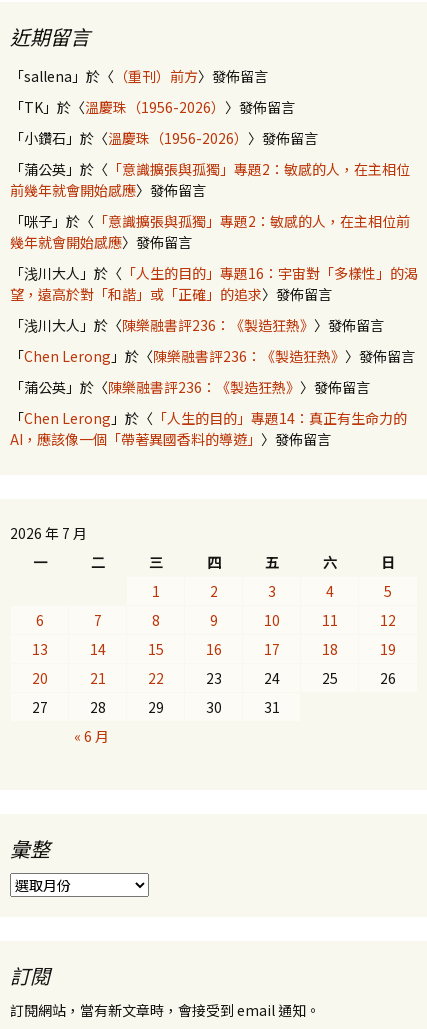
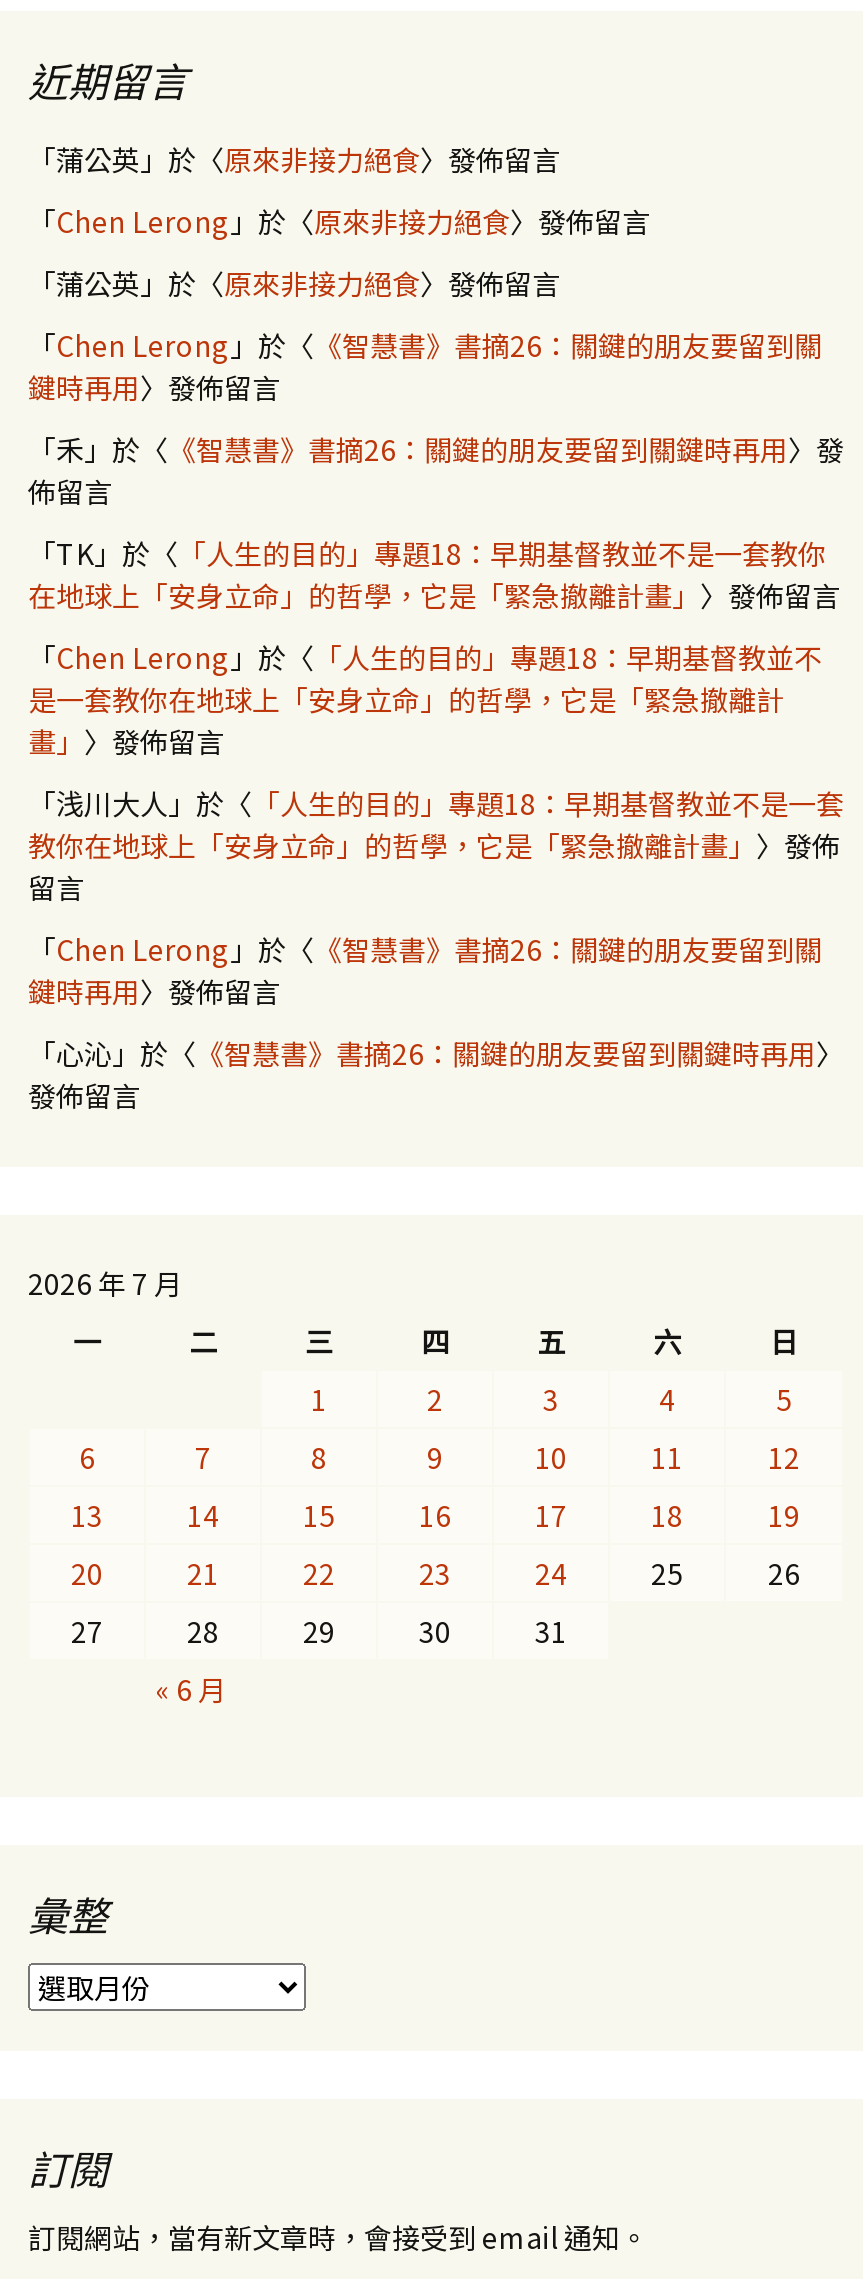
- 「sallena」於〈（重刊）前方〉發佈留言
+ 「蒲公英」於〈原來非接力絕食〉發佈留言

- 「TK」於〈溫慶珠（1956-2026）〉發佈留言
+ 「Chen Lerong」於〈原來非接力絕食〉發佈留言

- 「小鑽石」於〈溫慶珠（1956-2026）〉發佈留言
+ 「蒲公英」於〈原來非接力絕食〉發佈留言

- 「蒲公英」於〈「意識擴張與孤獨」專題2：敏感的人，在主相位
- 前幾年就會開始感應〉發佈留言
+ 「Chen Lerong」於〈《智慧書》書摘26：關鍵的朋友要留到關
+ 鍵時再用〉發佈留言

- 「咪子」於〈「意識擴張與孤獨」專題2：敏感的人，在主相位前
- 幾年就會開始感應〉發佈留言
+ 「禾」於〈《智慧書》書摘26：關鍵的朋友要留到關鍵時再用〉發
+ 佈留言

- 「浅川大人」於〈「人生的目的」專題16：宇宙對「多樣性」的渴
- 望，遠高於對「和諧」或「正確」的追求〉發佈留言
+ 「TK」於〈「人生的目的」專題18：早期基督教並不是一套教你
+ 在地球上「安身立命」的哲學，它是「緊急撤離計畫」〉發佈留言

- 「浅川大人」於〈陳樂融書評236：《製造狂熱》〉發佈留言
+ 「Chen Lerong」於〈「人生的目的」專題18：早期基督教並不
+ 是一套教你在地球上「安身立命」的哲學，它是「緊急撤離計
+ 畫」〉發佈留言

- 「Chen Lerong」於〈陳樂融書評236：《製造狂熱》〉發佈留言
+ 「浅川大人」於〈「人生的目的」專題18：早期基督教並不是一套
+ 教你在地球上「安身立命」的哲學，它是「緊急撤離計畫」〉發佈
+ 留言

- 「蒲公英」於〈陳樂融書評236：《製造狂熱》〉發佈留言
+ 「Chen Lerong」於〈《智慧書》書摘26：關鍵的朋友要留到關
+ 鍵時再用〉發佈留言

- 「Chen Lerong」於〈「人生的目的」專題14：真正有生命力的
- AI，應該像一個「帶著異國香料的導遊」〉發佈留言
+ 「心沁」於〈《智慧書》書摘26：關鍵的朋友要留到關鍵時再用〉
+ 發佈留言
